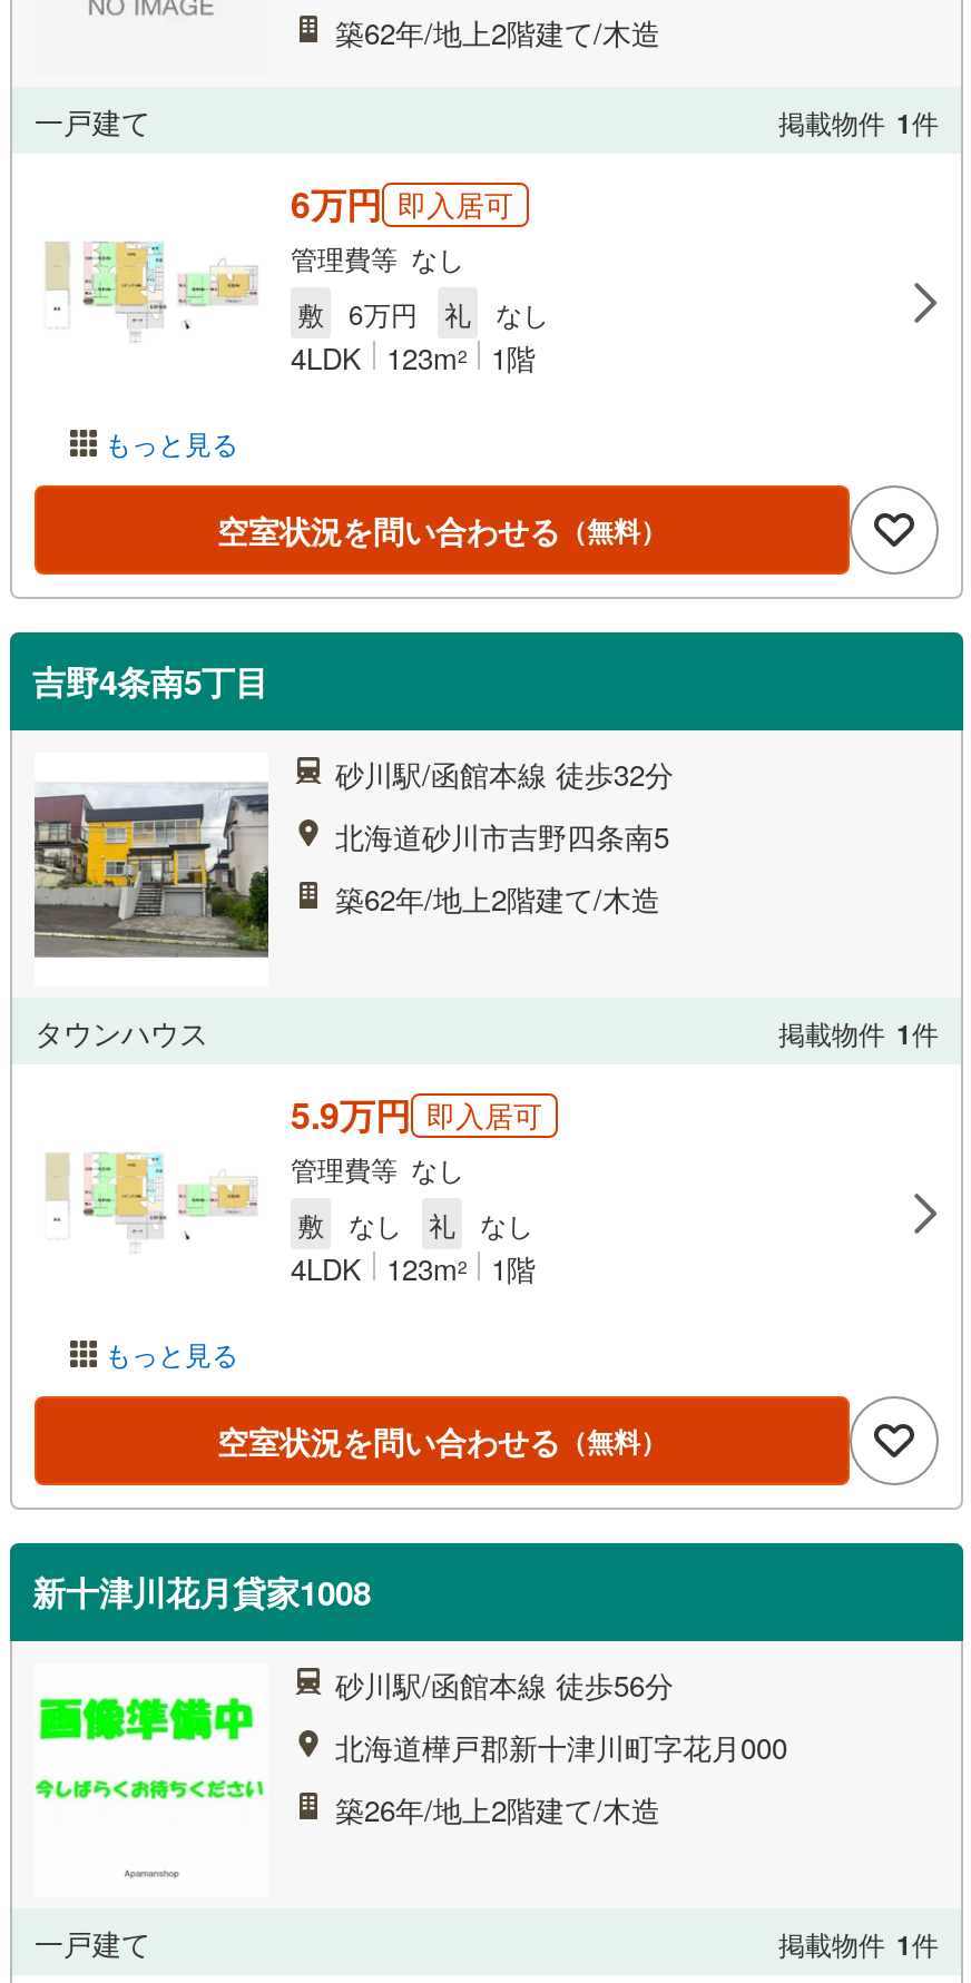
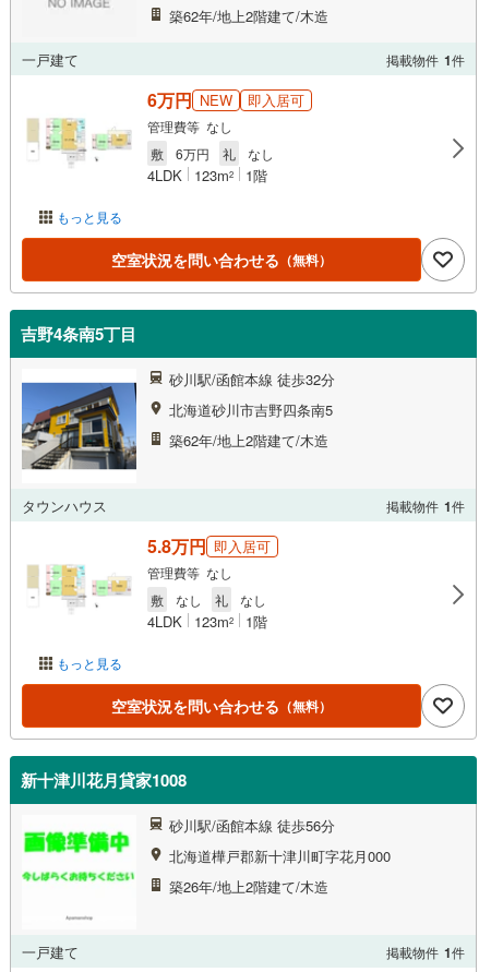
- 6万円 即入居可
+ 6万円 NEW
+ 即入居可

- [image]
+ [image]

- 5.9万円 即入居可
+ 5.8万円 即入居可
